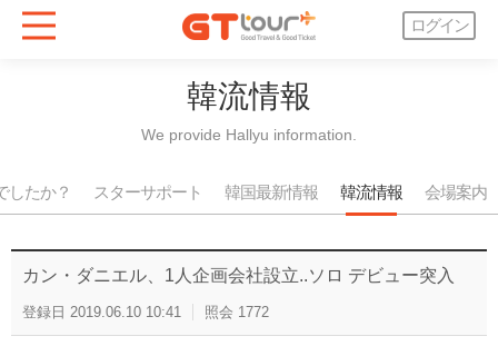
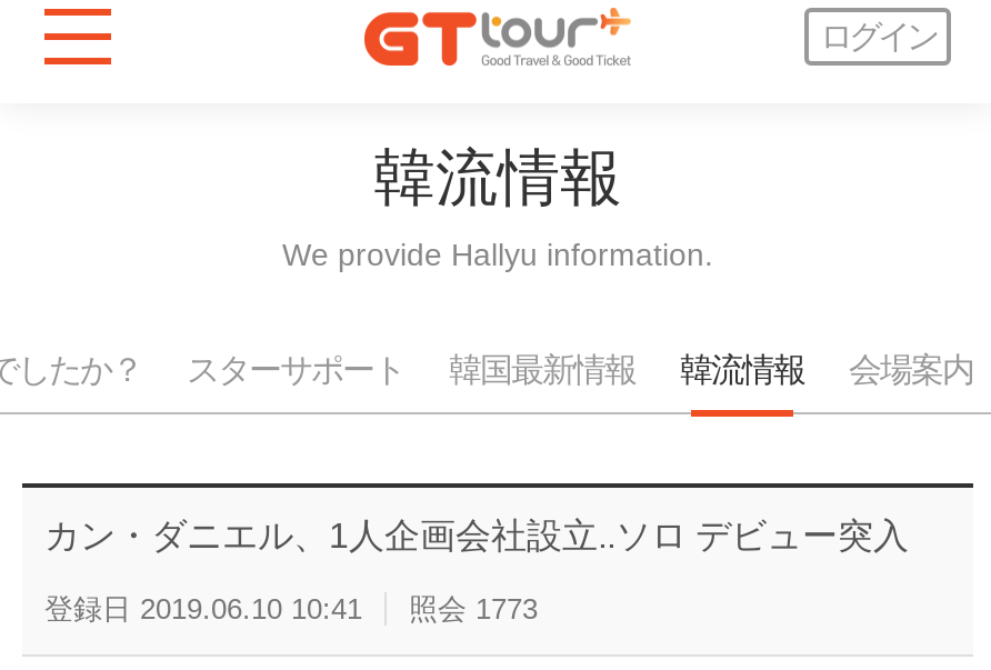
- 登録日2019.06.10 10:41 照会1772
+ 登録日2019.06.10 10:41 照会1773
